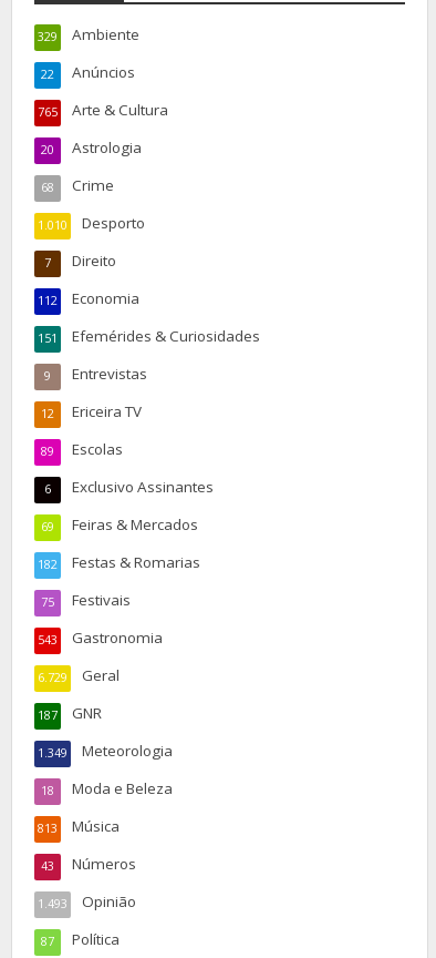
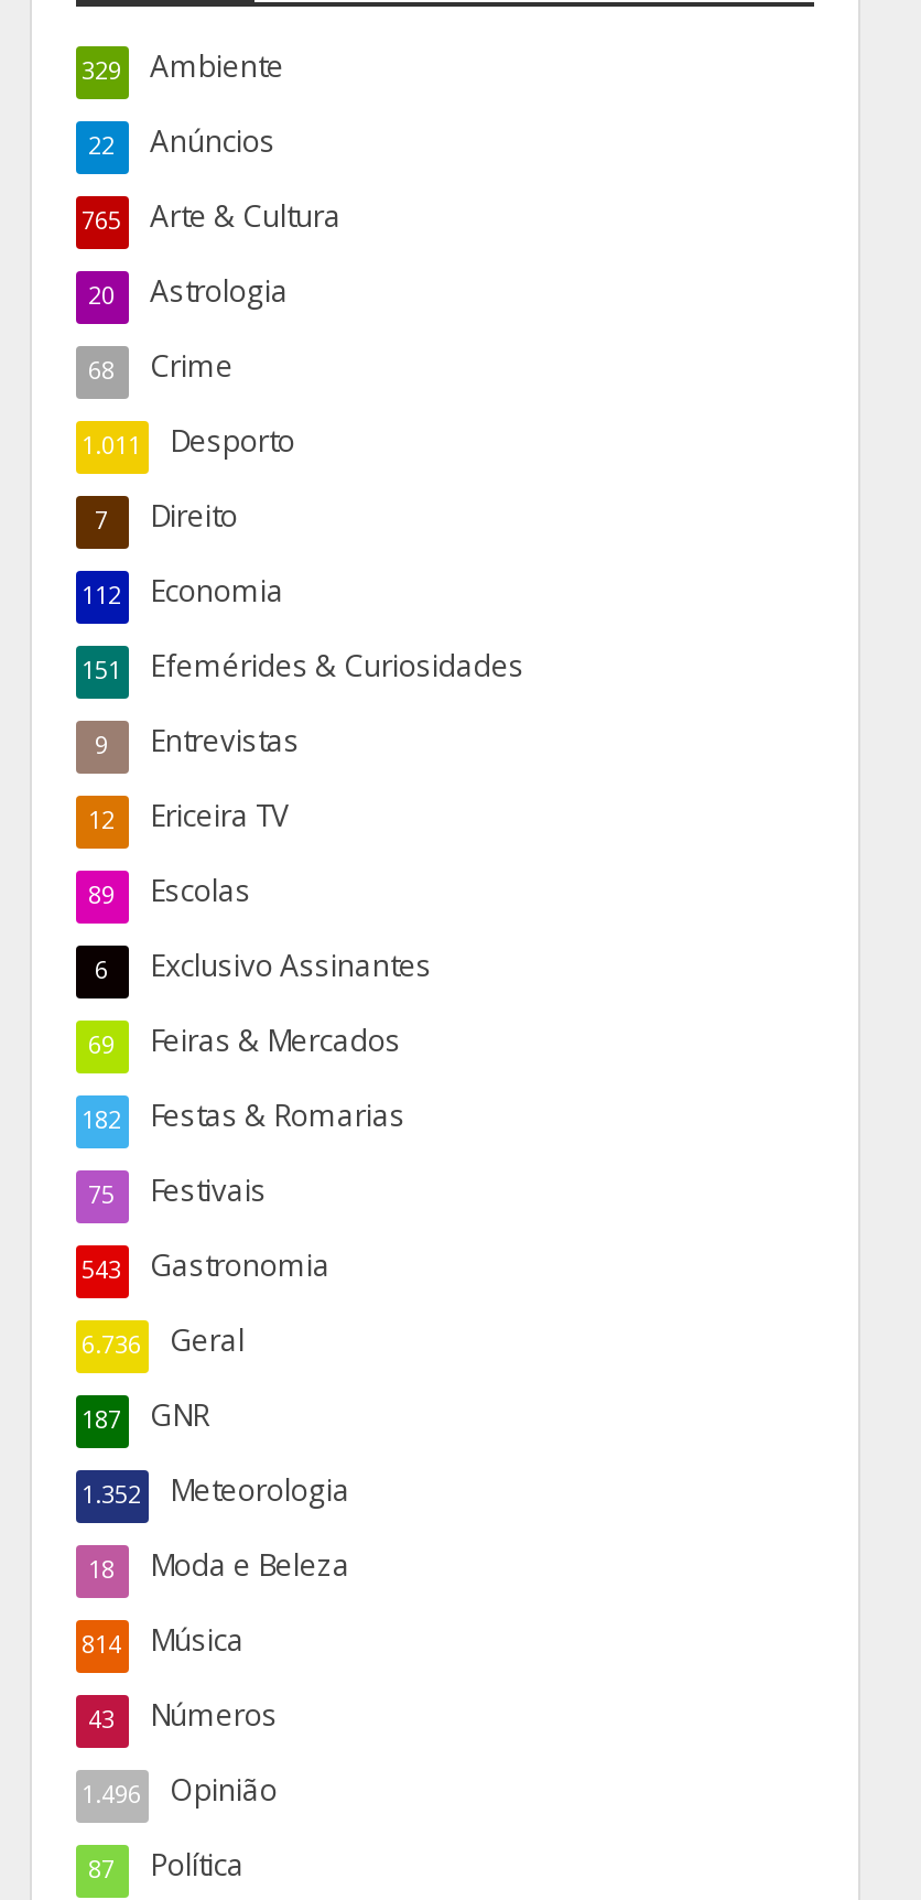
- 1.010 Desporto
+ 1.011 Desporto

- 6.729 Geral
+ 6.736 Geral

- 1.349 Meteorologia
+ 1.352 Meteorologia

- 813 Música
+ 814 Música

- 1.493 Opinião
+ 1.496 Opinião
